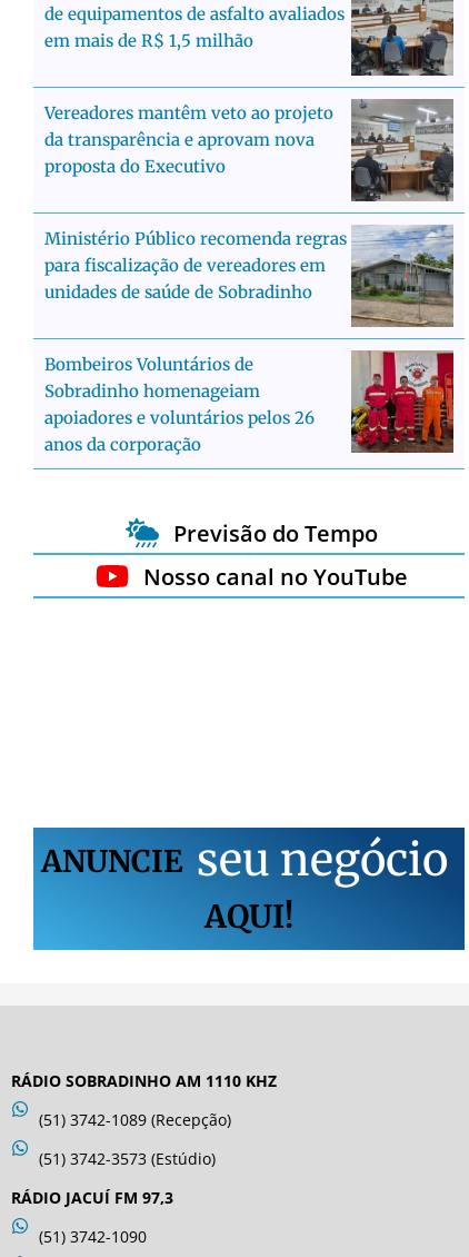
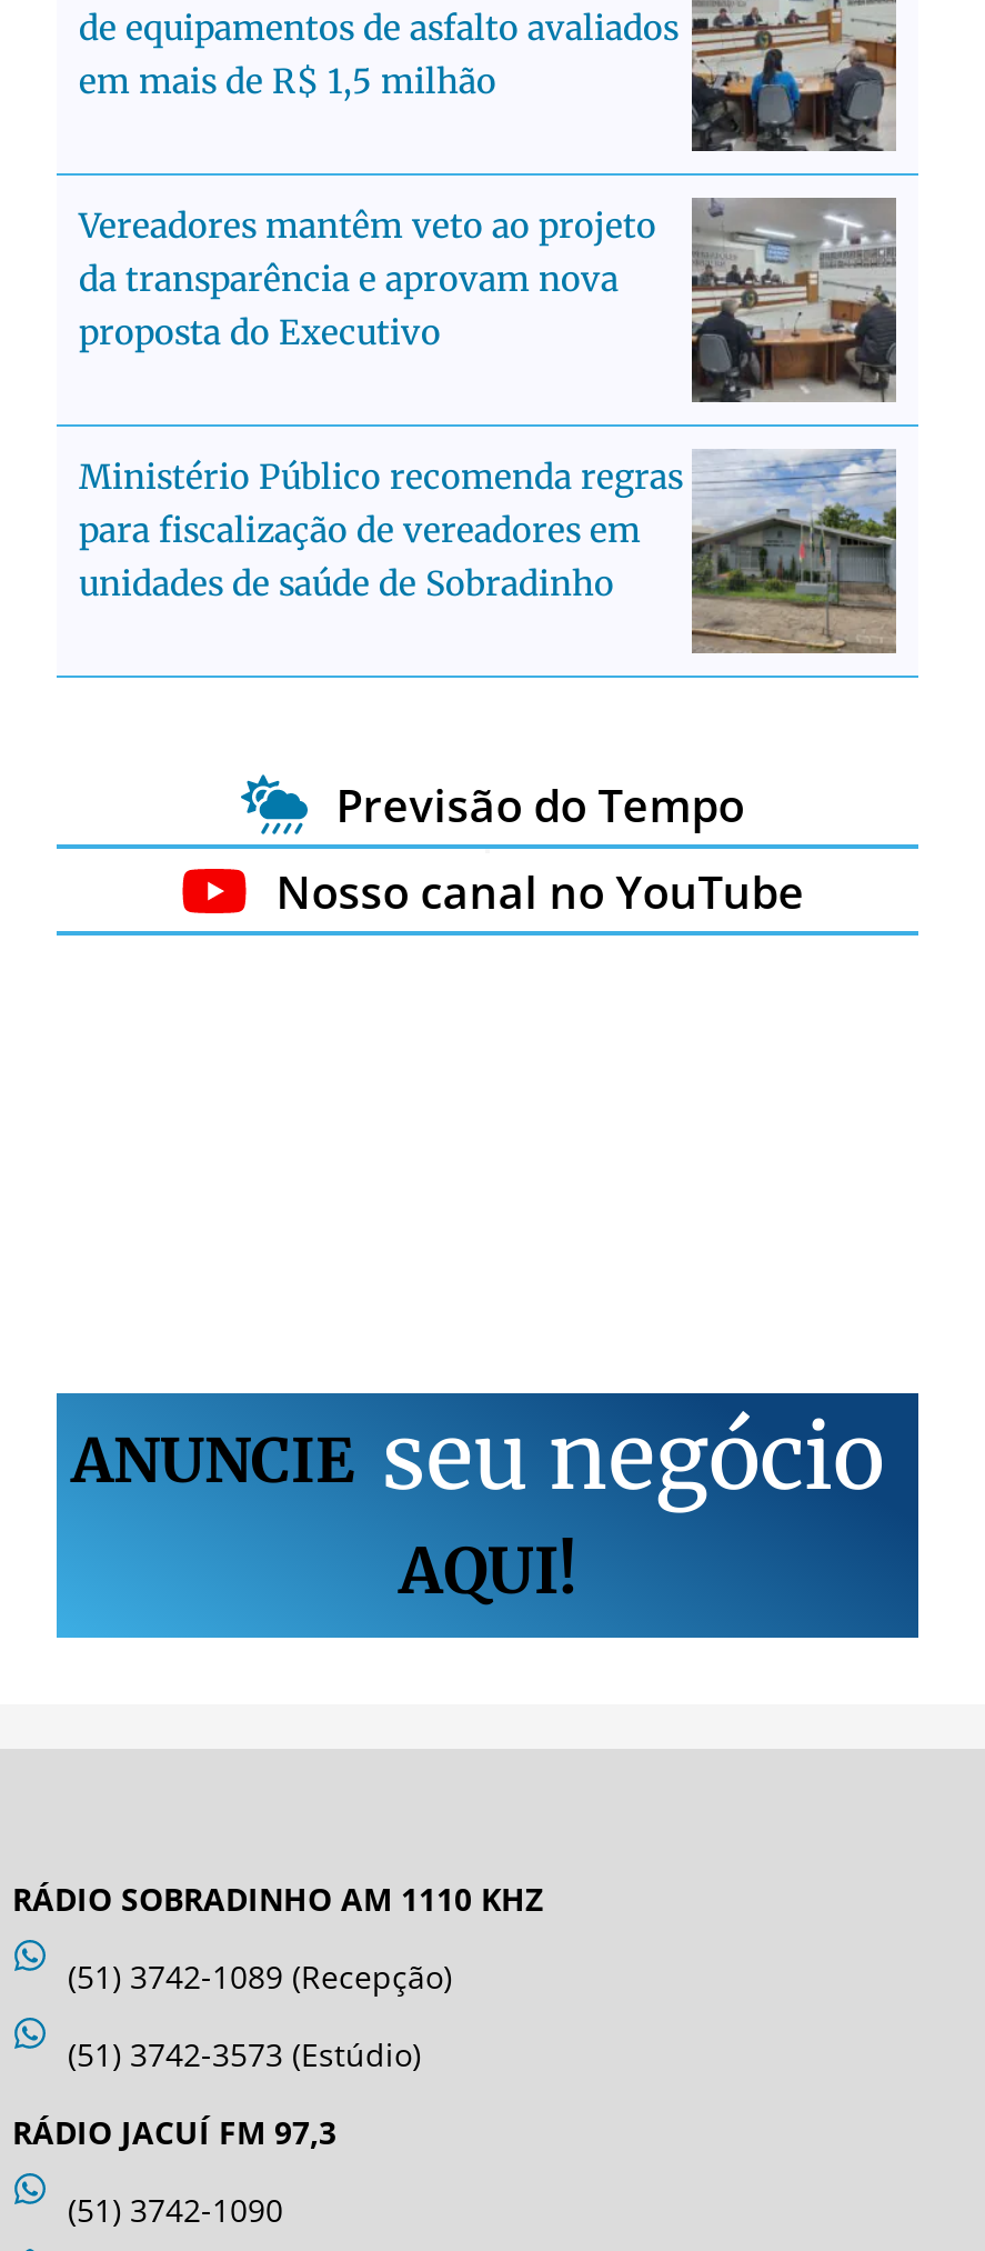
- [image]
- Bombeiros Voluntários de
- Sobradinho homenageiam
- apoiadores e voluntários pelos 26
- anos da corporação
